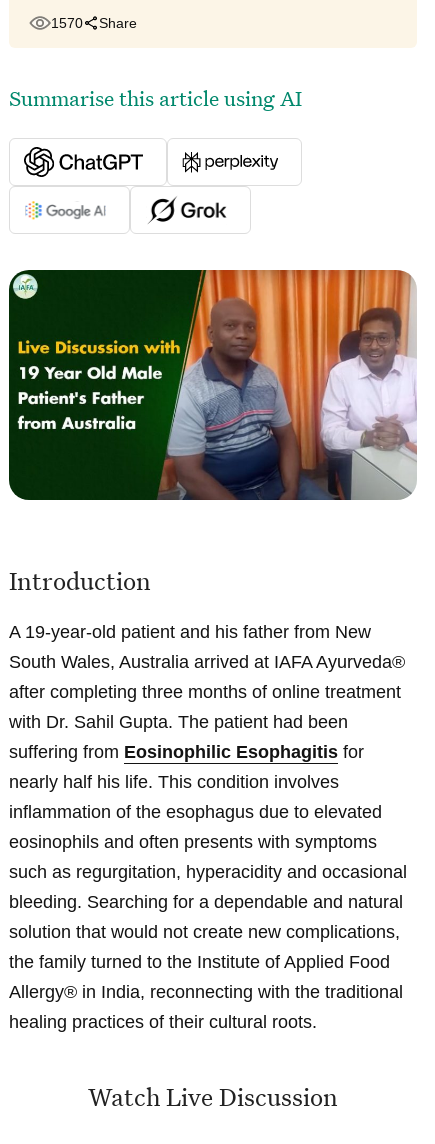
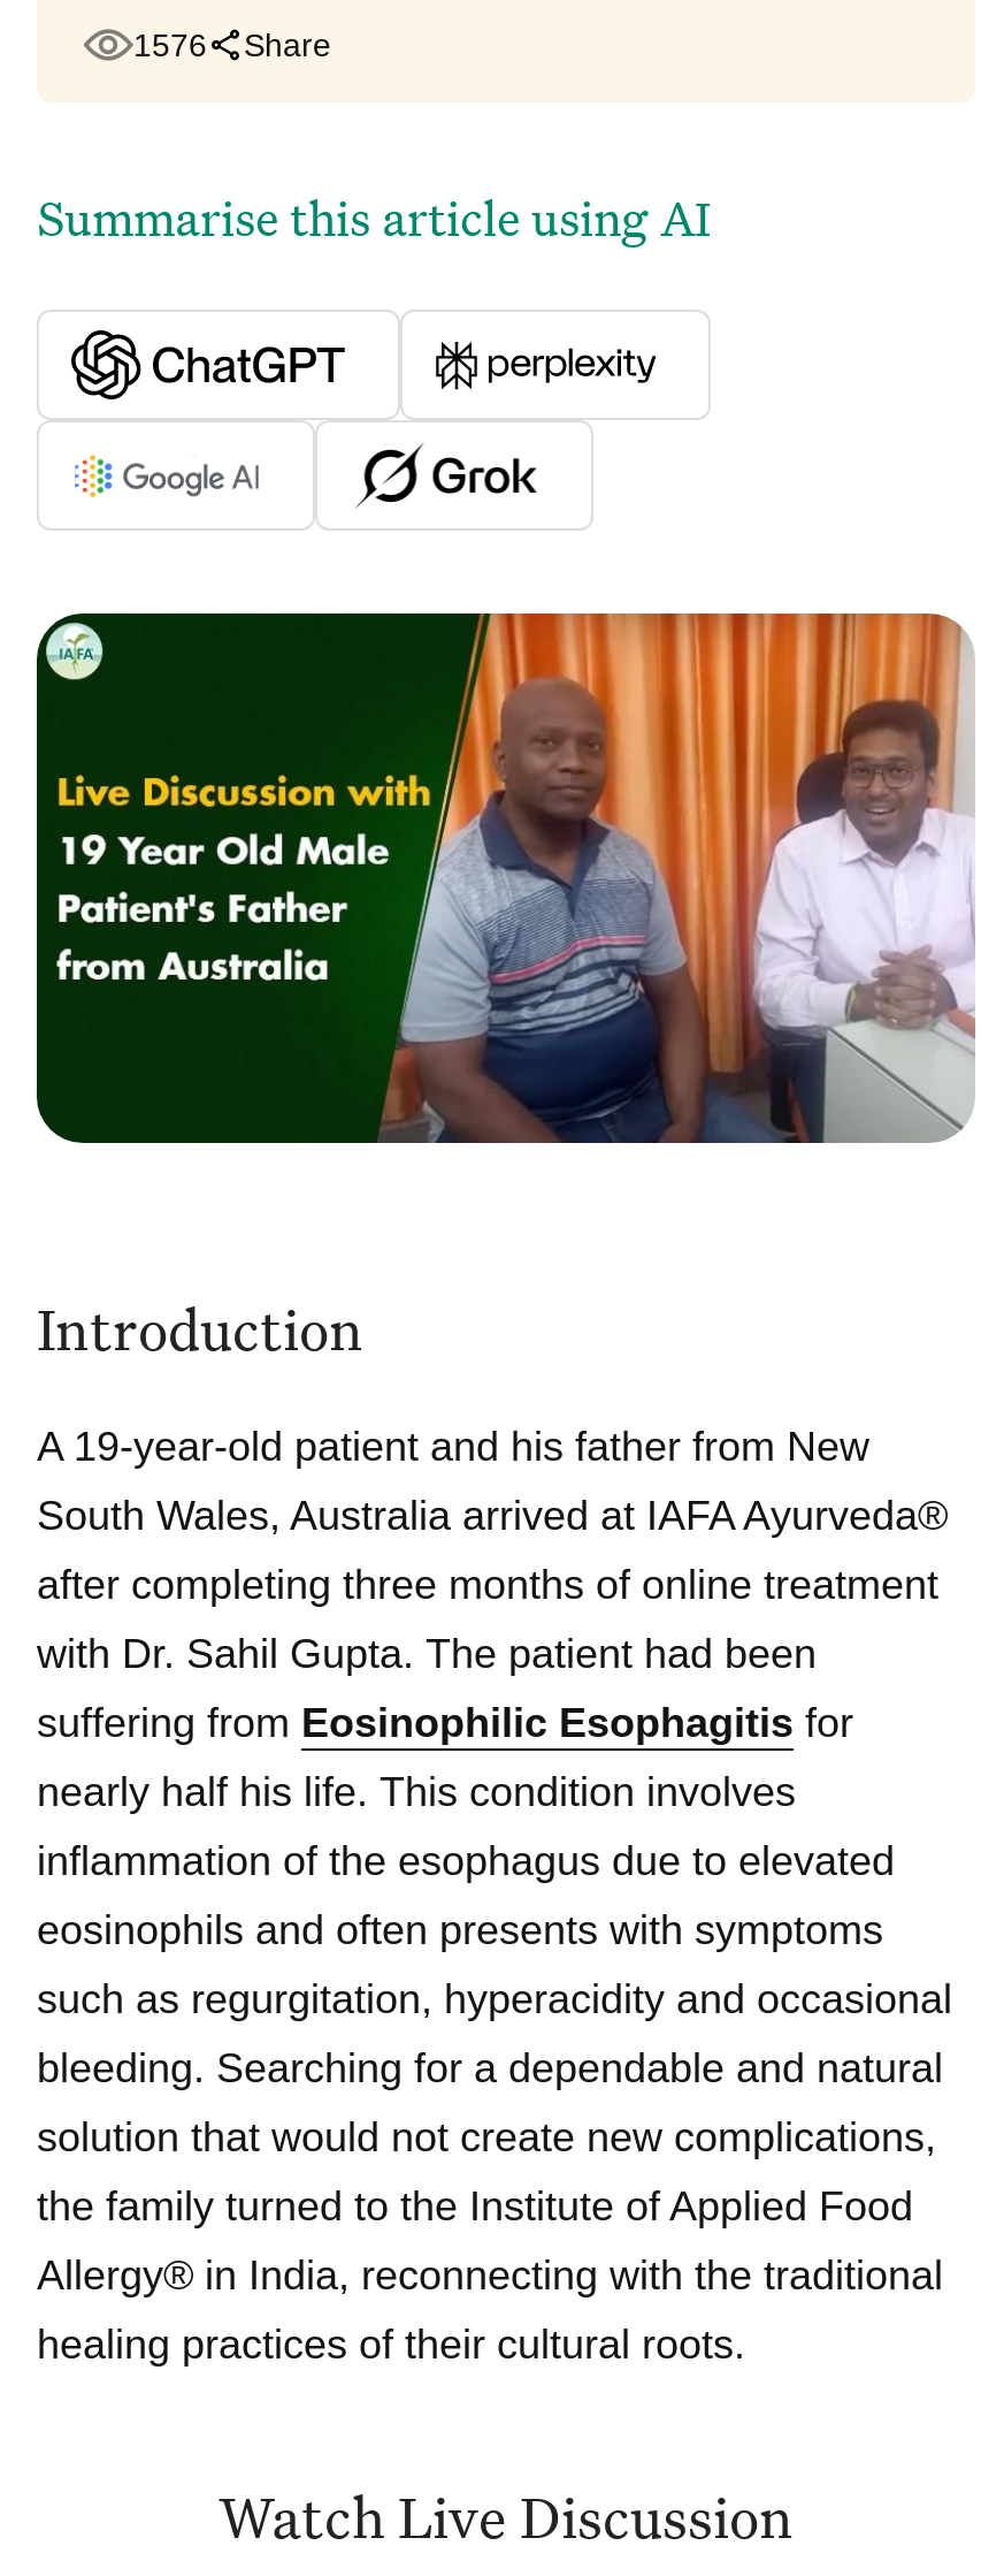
- 1570 Share
+ 1576 Share
